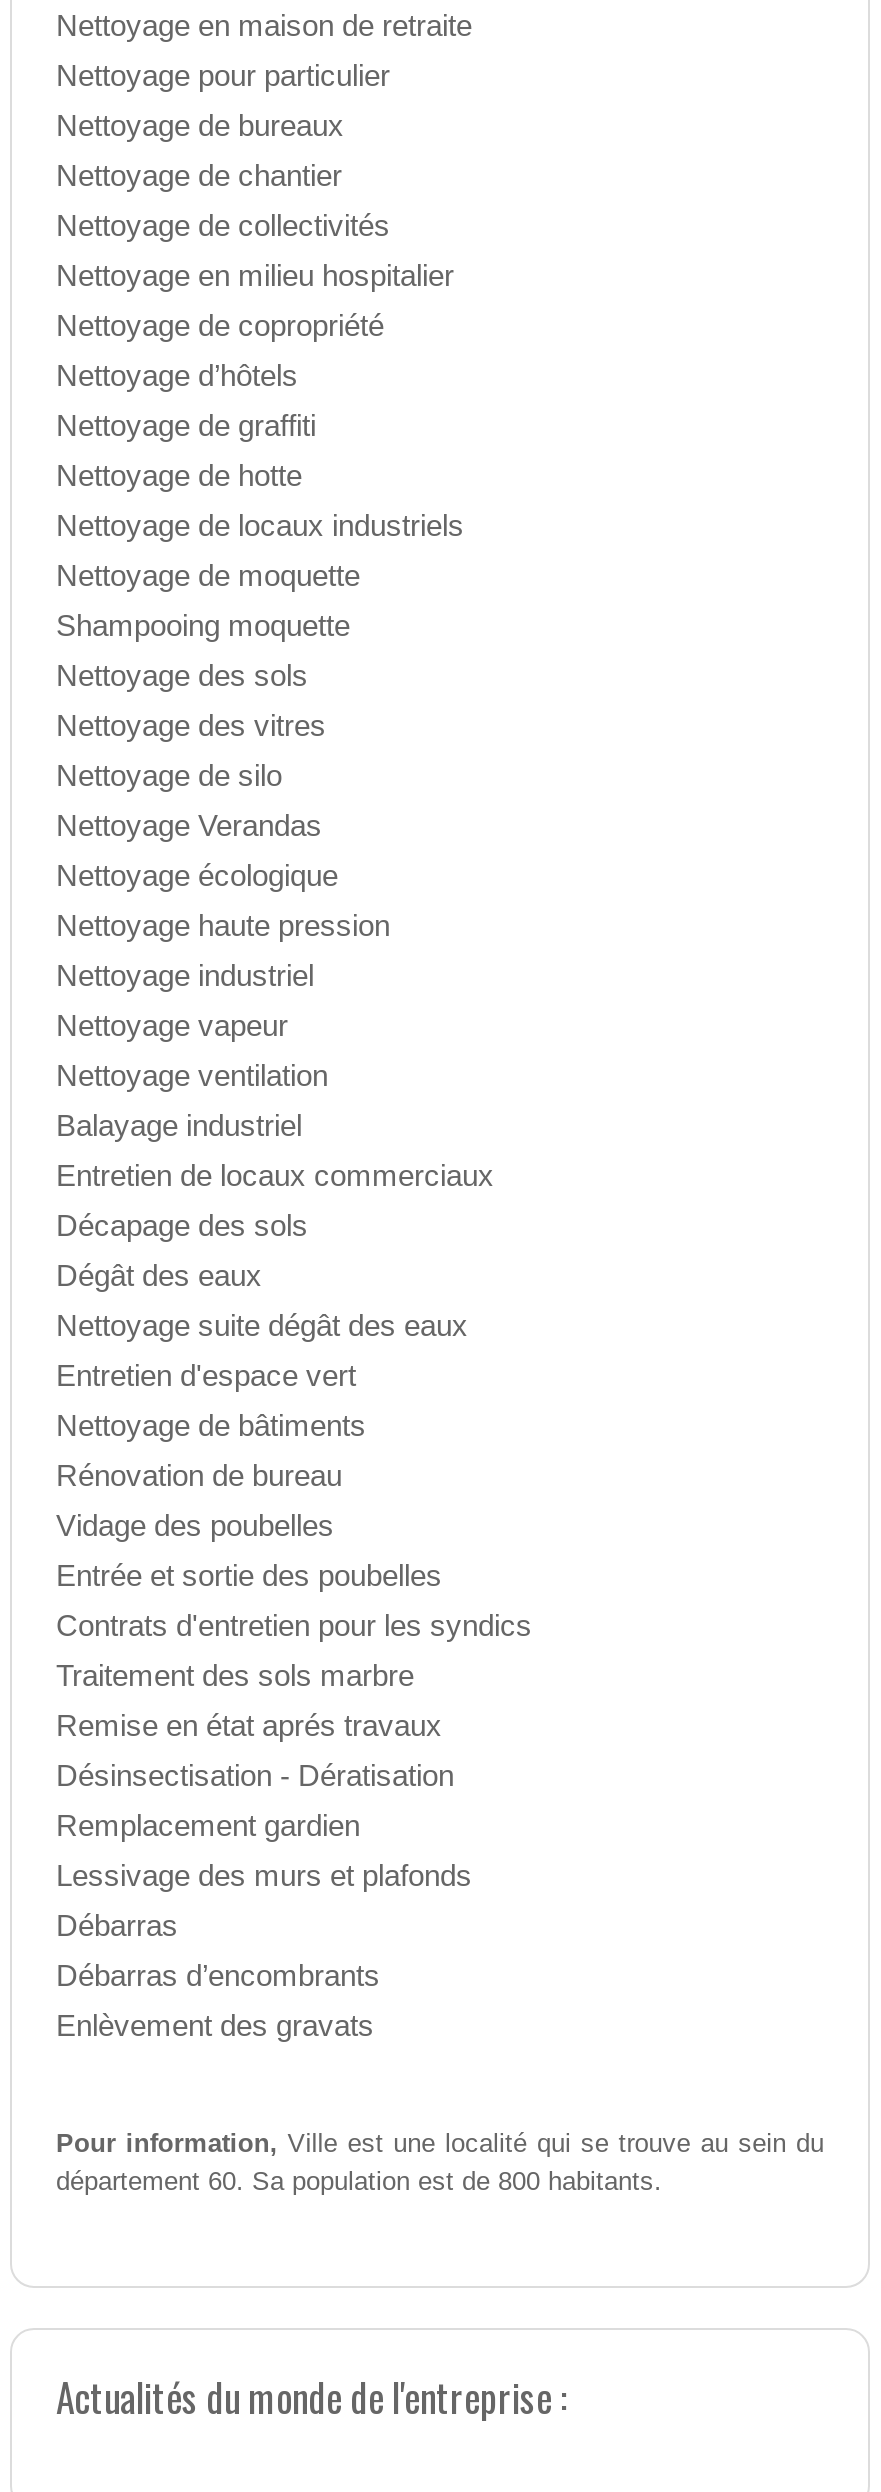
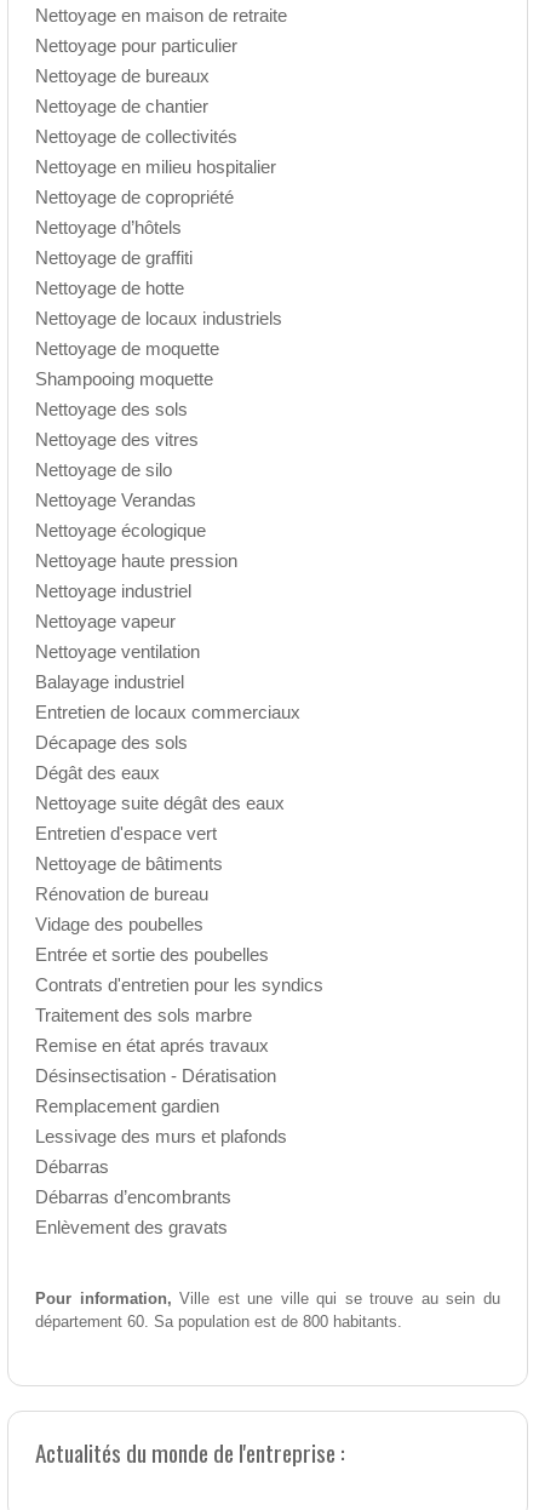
- Pour information, Ville est une localité qui se trouve au sein du
+ Pour information, Ville est une ville qui se trouve au sein du
